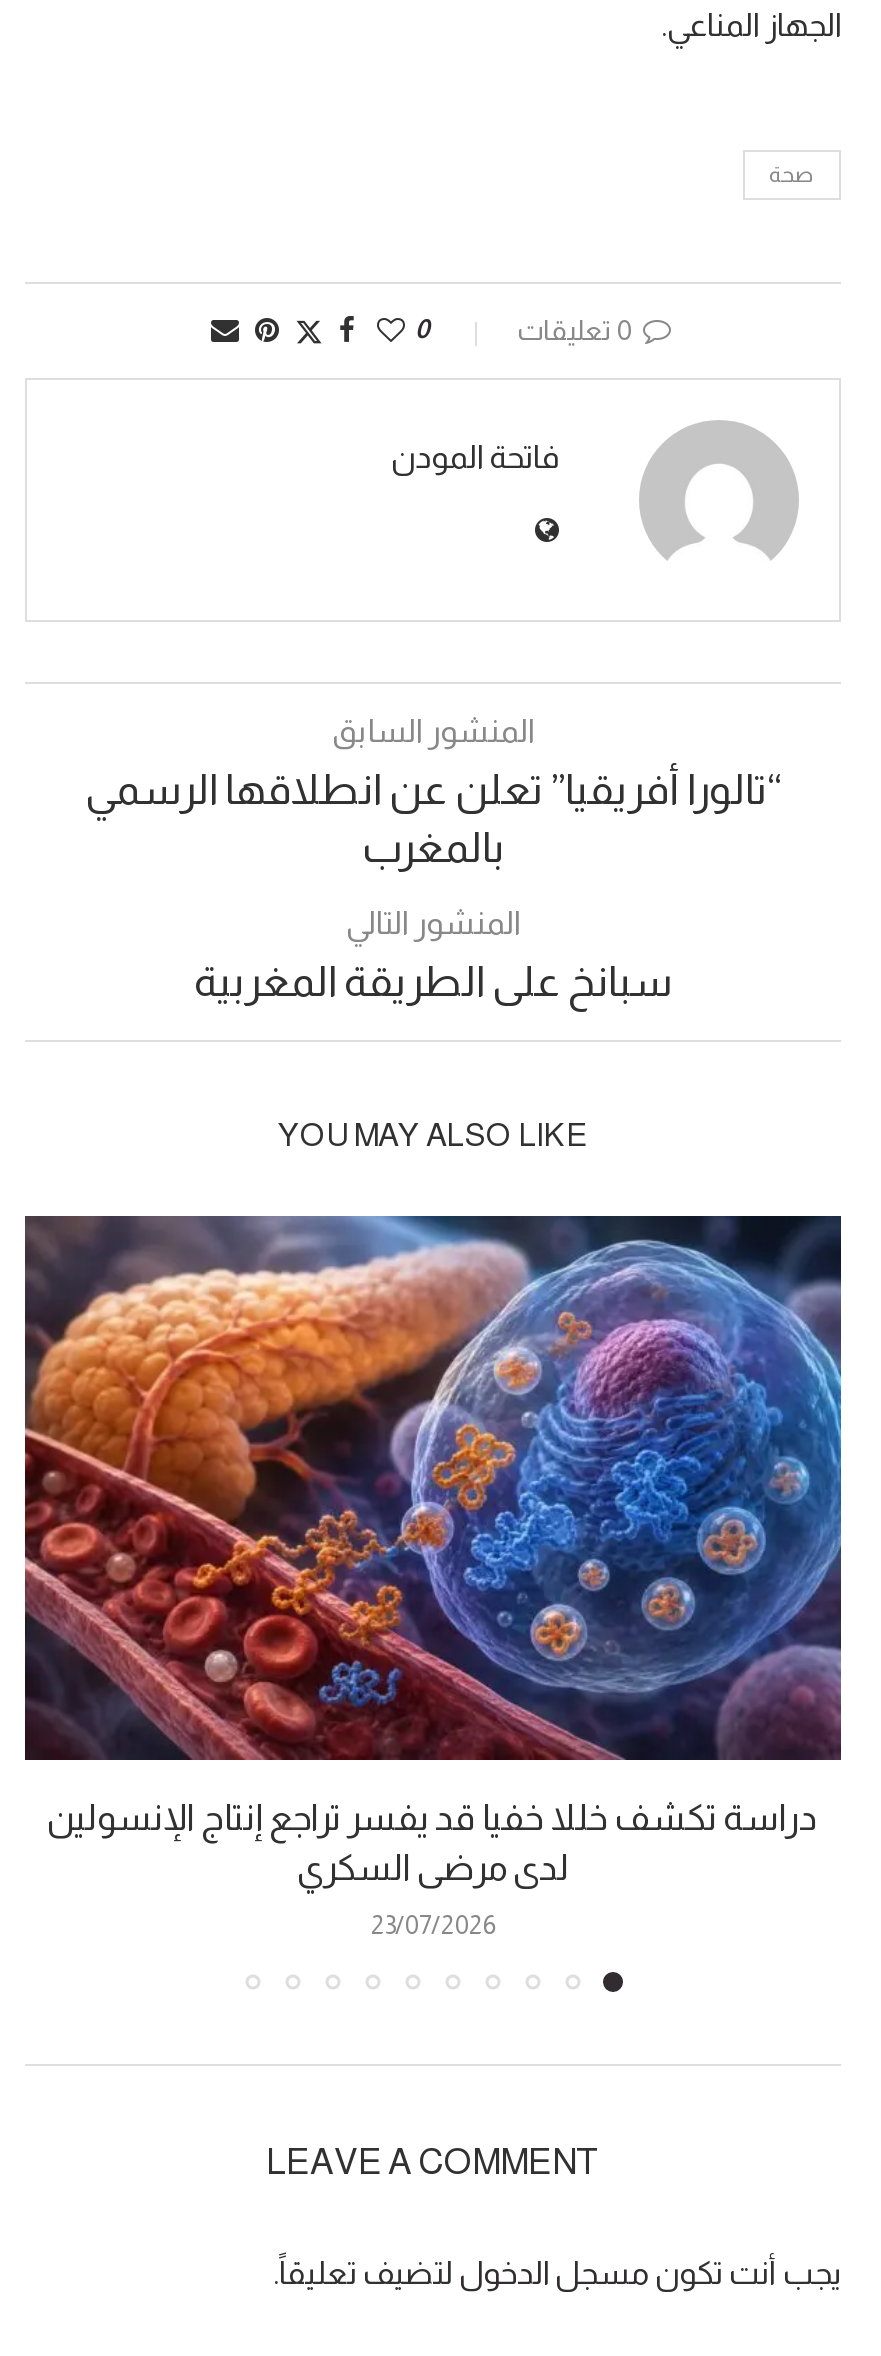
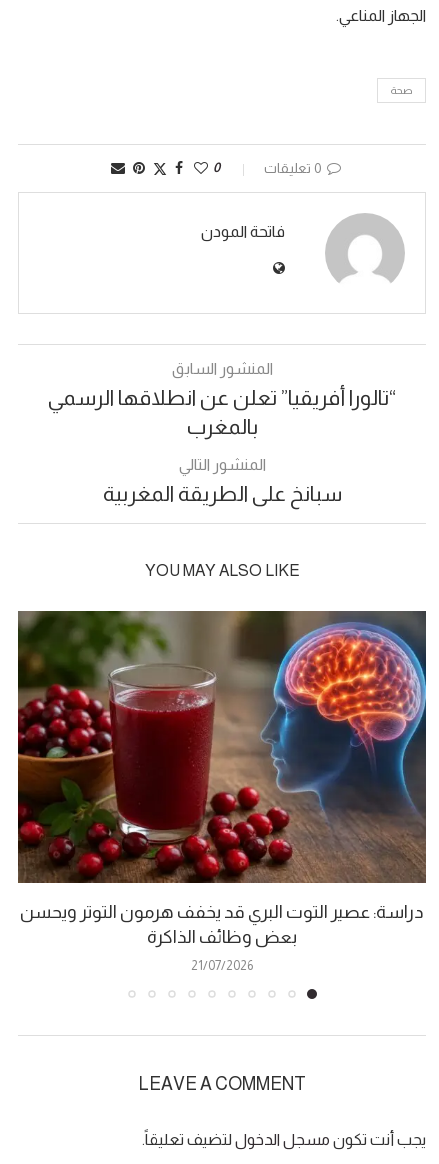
- [image]
- دراسة تكشف خللا خفيا قد يفسر تراجع إنتاج الإنسولين
- لدى مرضى السكري
+ [image]
+ دراسة: عصير التوت البري قد يخفف هرمون التوتر ويحسن
+ بعض وظائف الذاكرة

- 23/07/2026
+ 21/07/2026
